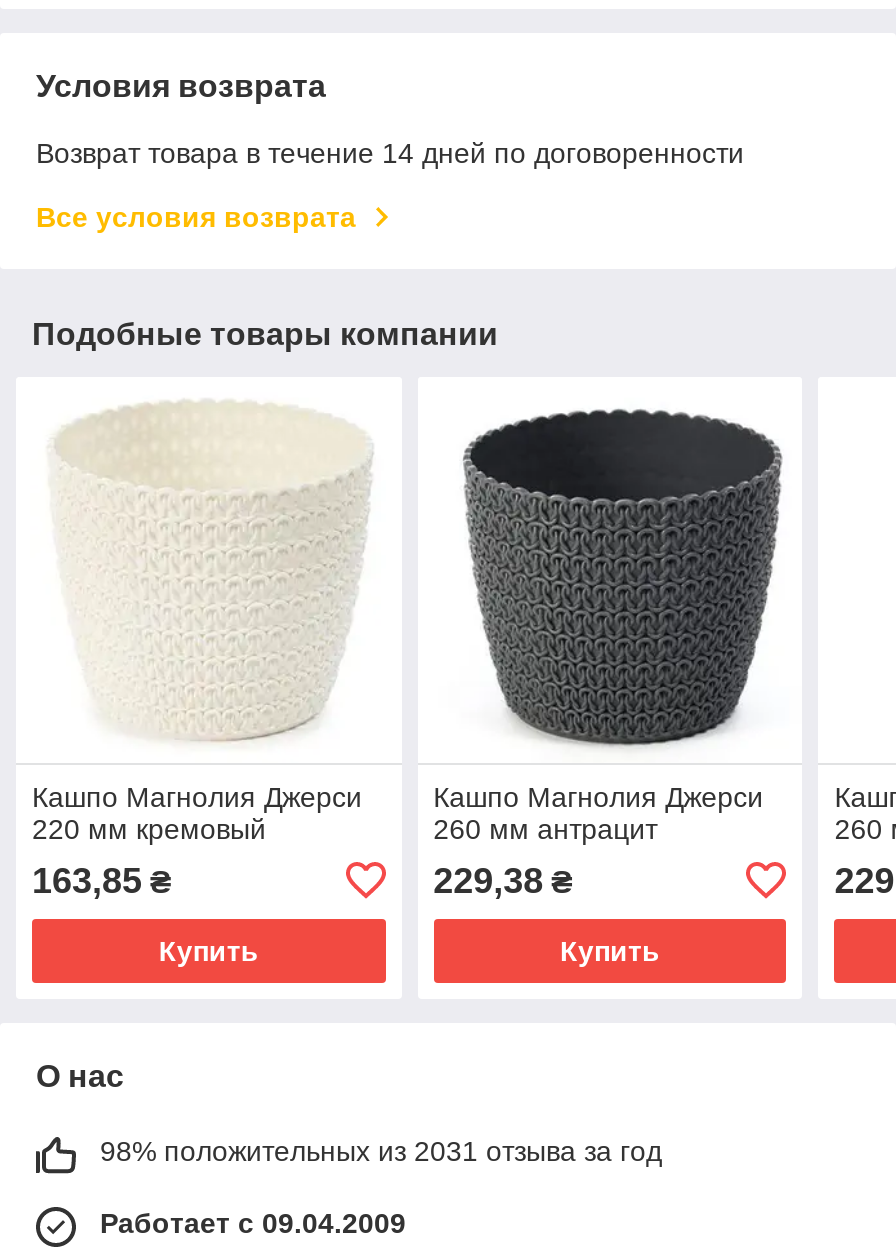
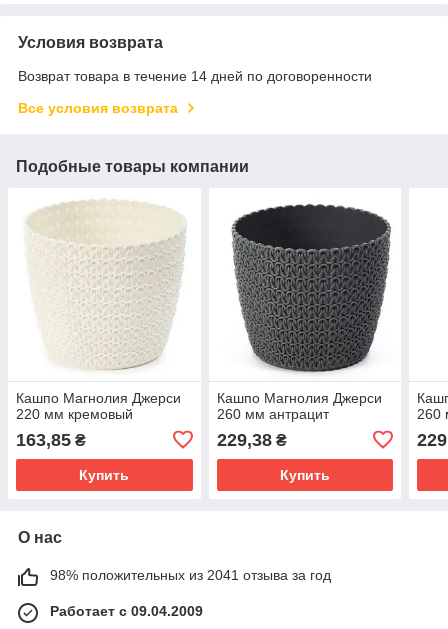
- 98% положительных из 2031 отзыва за год
+ 98% положительных из 2041 отзыва за год
